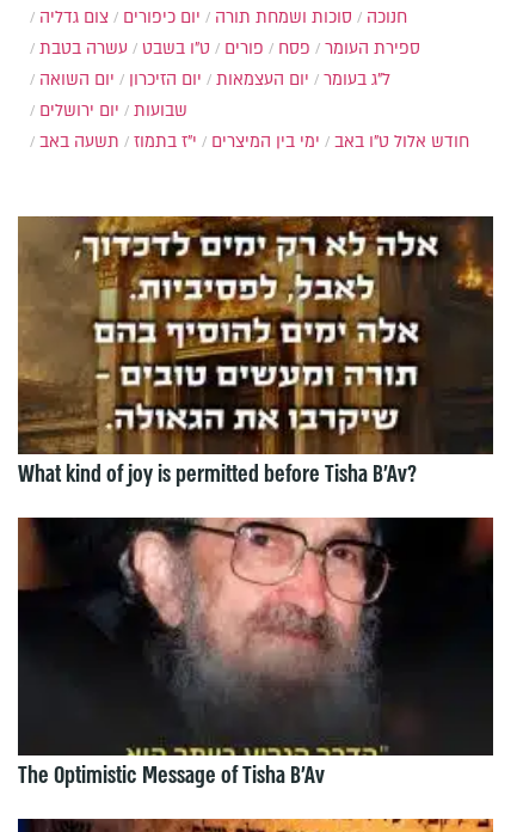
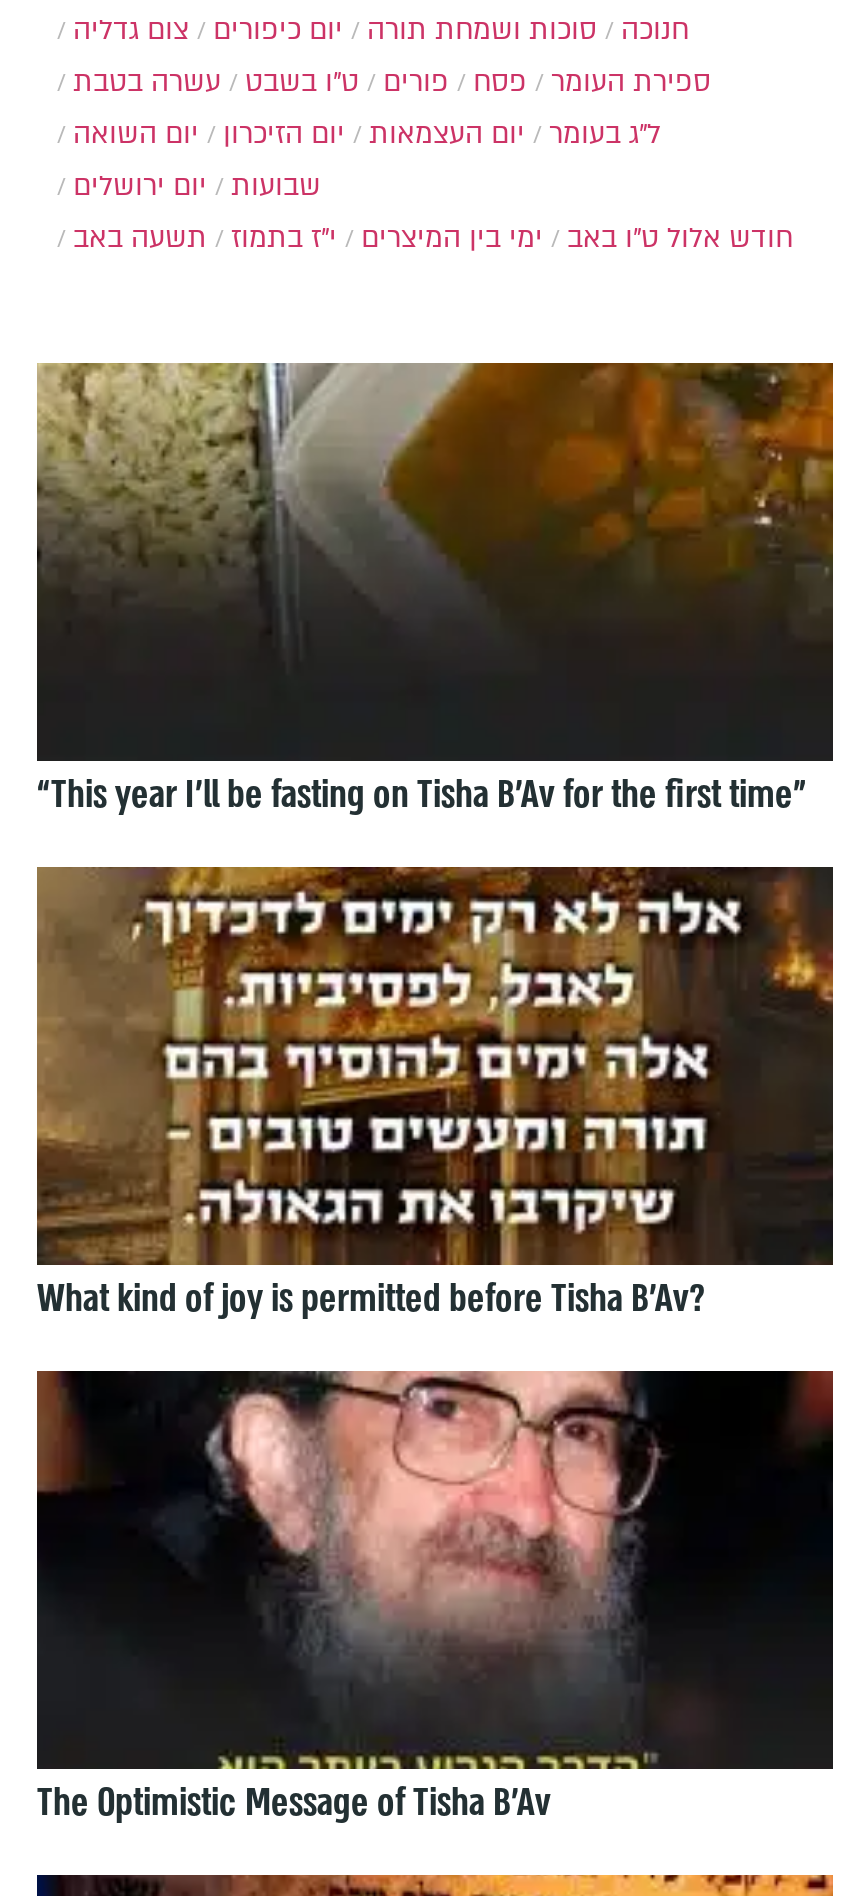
+ [image]
+ “This year I’ll be fasting on Tisha B’Av for the first time”
